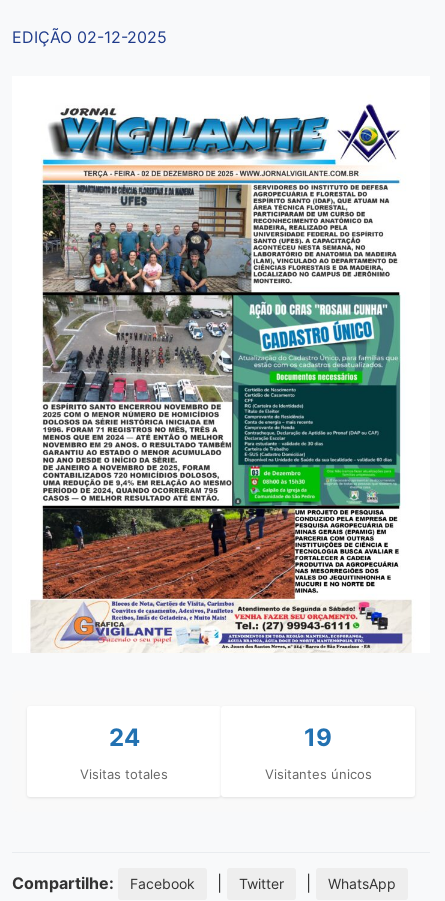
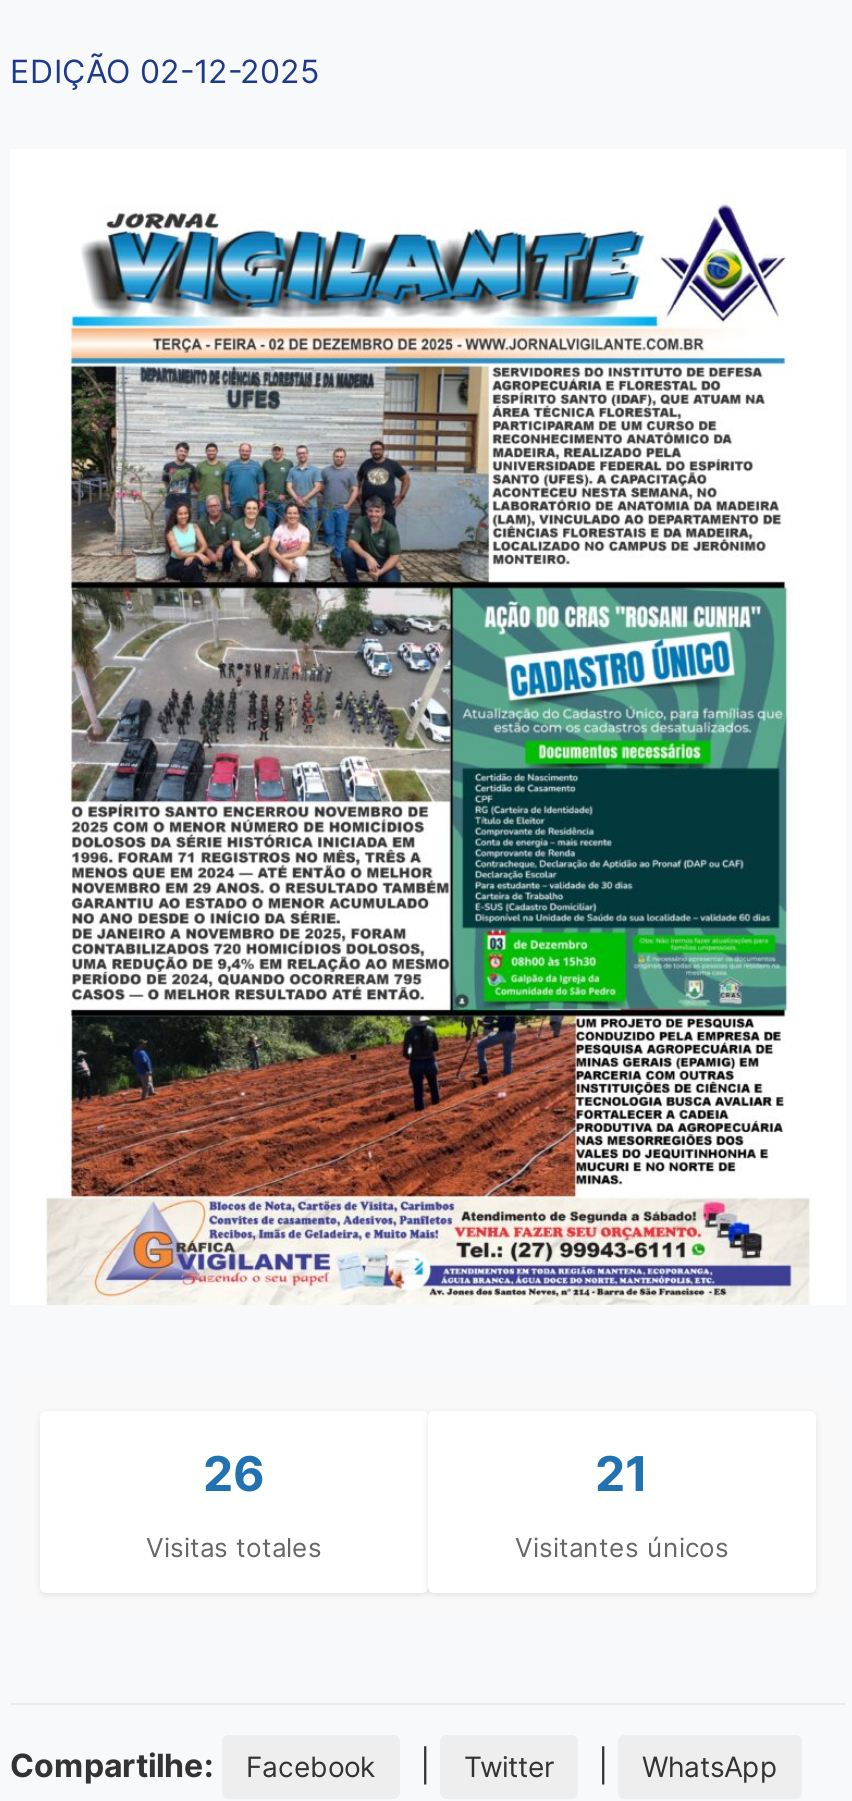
- 24
+ 26

- 19
+ 21
